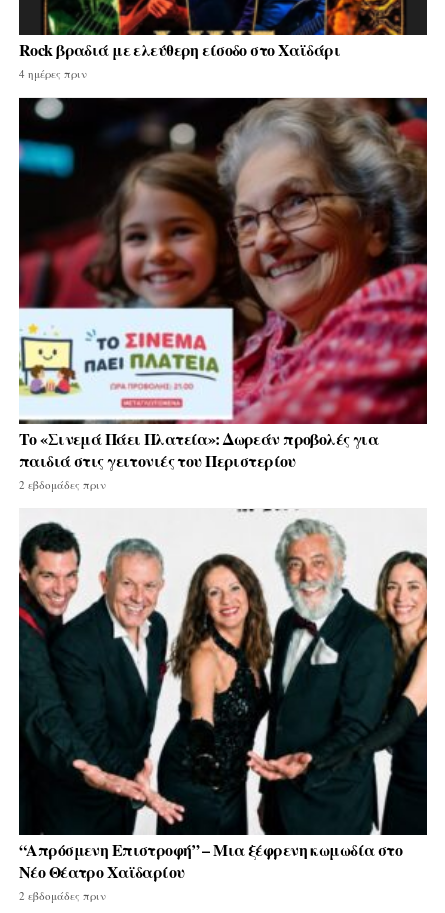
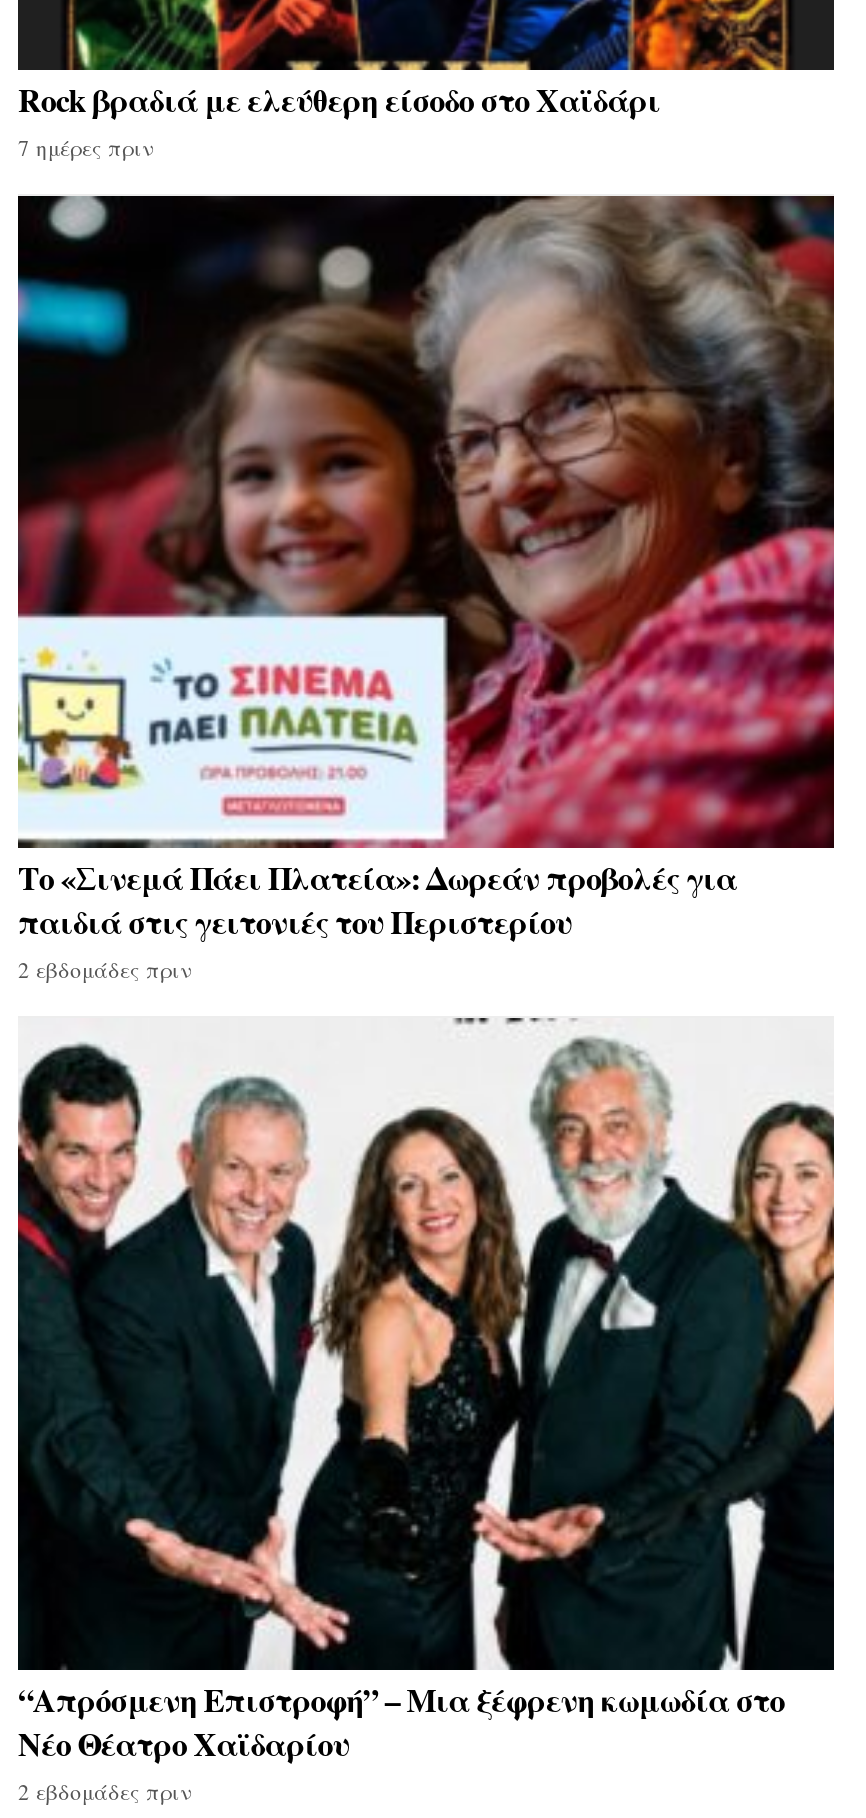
- 4 ημέρες πριν
+ 7 ημέρες πριν
